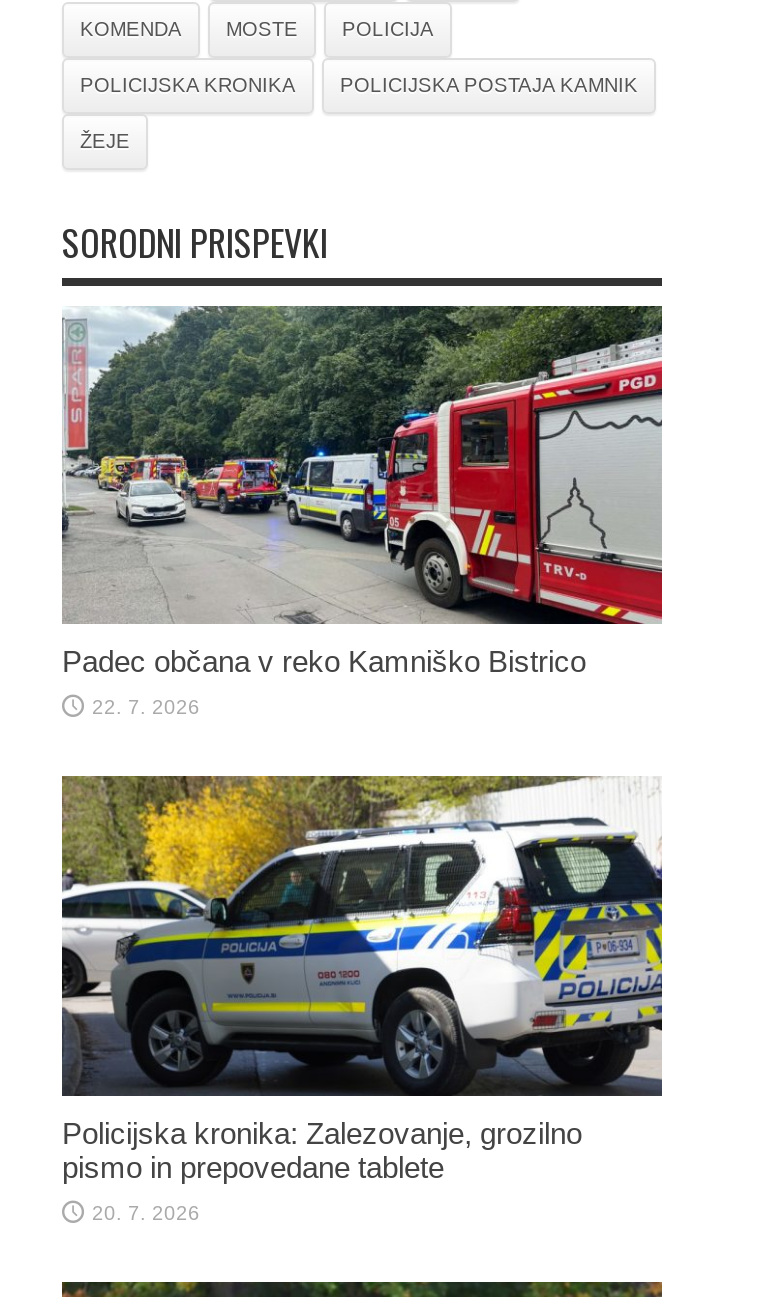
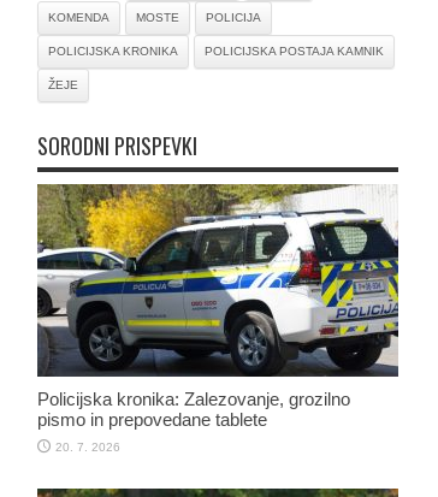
- [image]
- Padec občana v reko Kamniško Bistrico
- 22. 7. 2026
